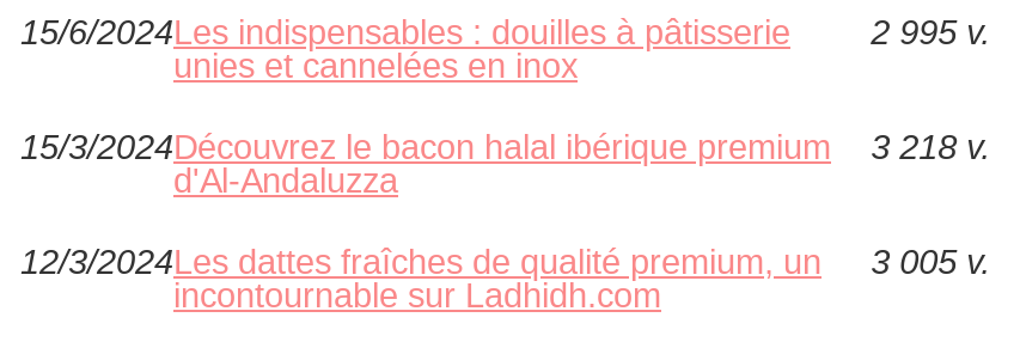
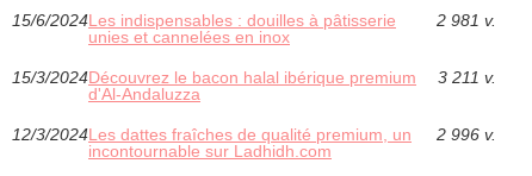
- 2 995 v.
+ 2 981 v.

- 15/3/2024Découvrez le bacon halal ibérique premium 3 218 v.
+ 15/3/2024Découvrez le bacon halal ibérique premium 3 211 v.

- 12/3/2024Les dattes fraîches de qualité premium, un 3 005 v.
+ 12/3/2024Les dattes fraîches de qualité premium, un 2 996 v.
